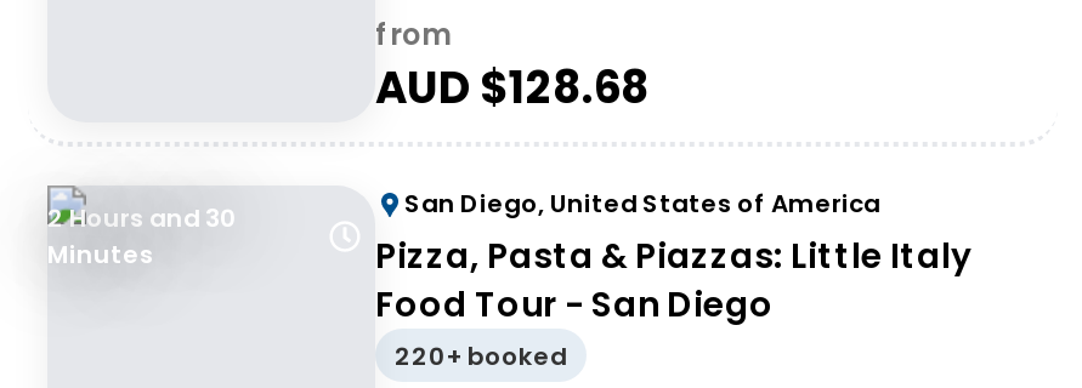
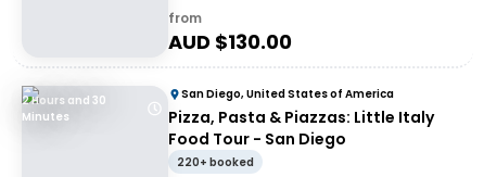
- AUD $128.68
+ AUD $130.00
